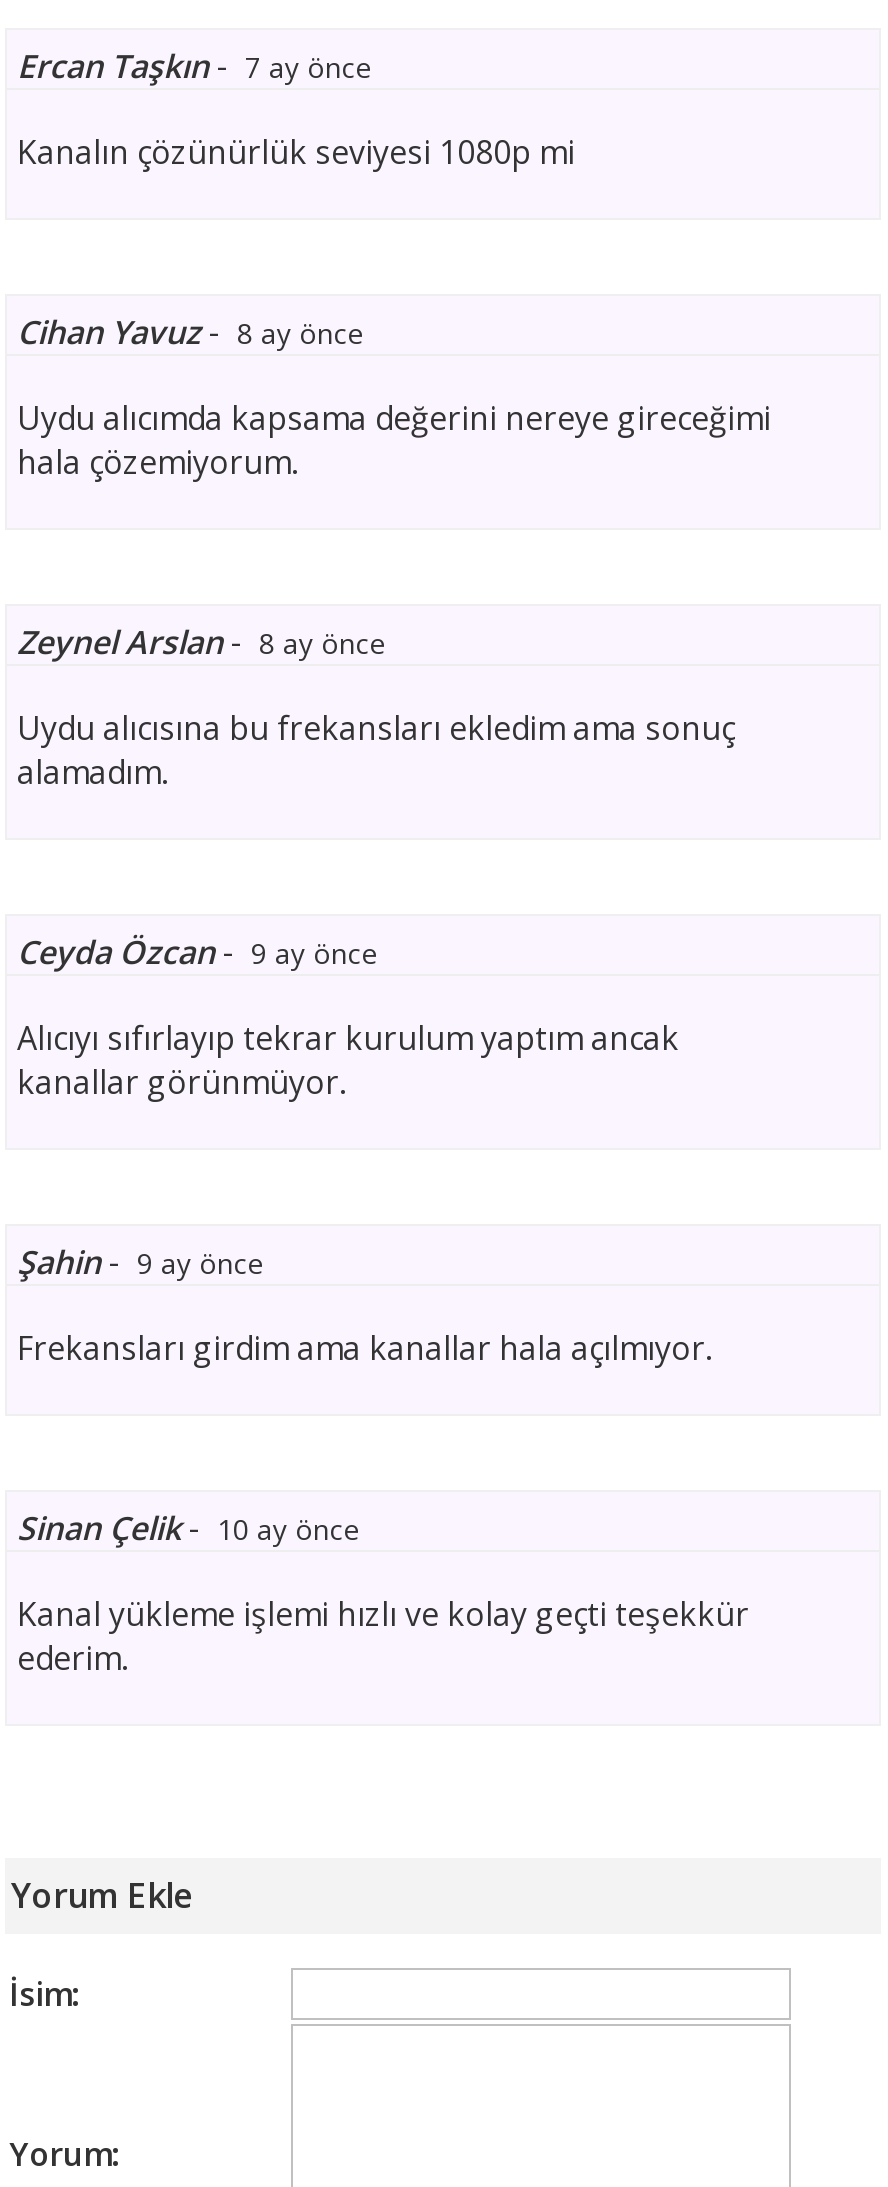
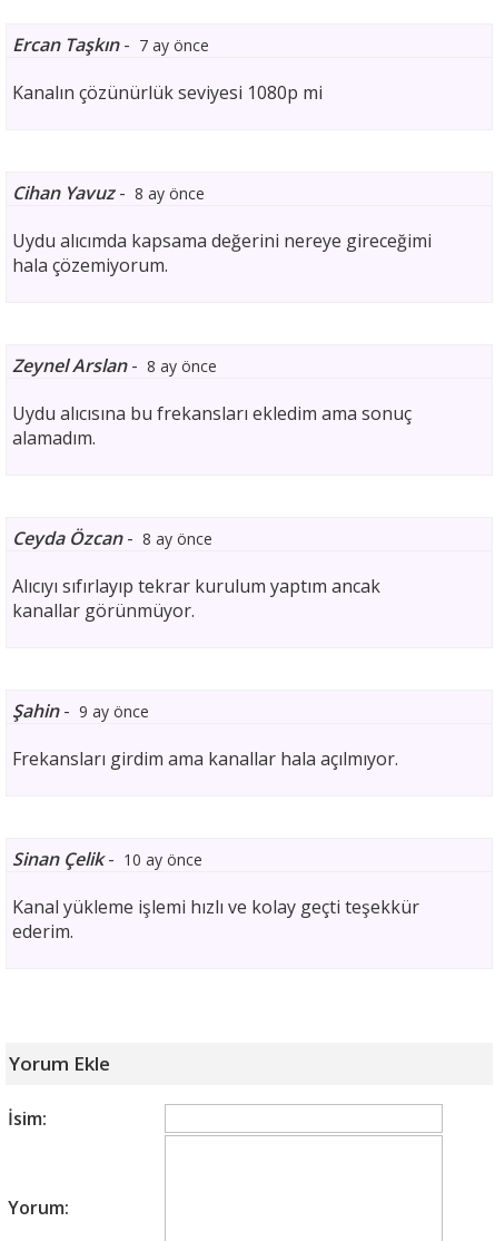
- Ceyda Özcan - 9 ay önce
+ Ceyda Özcan - 8 ay önce
